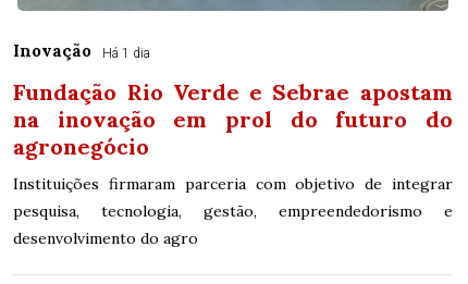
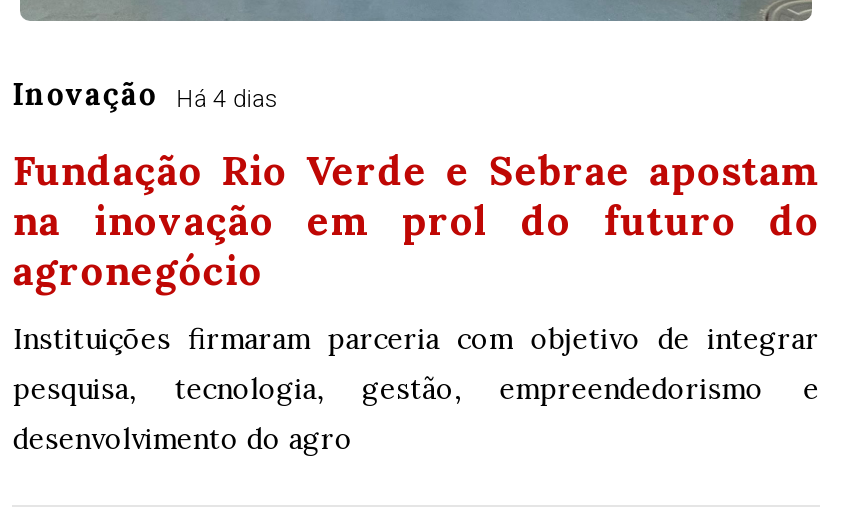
- Inovação Há 1 dia
+ Inovação Há 4 dias
